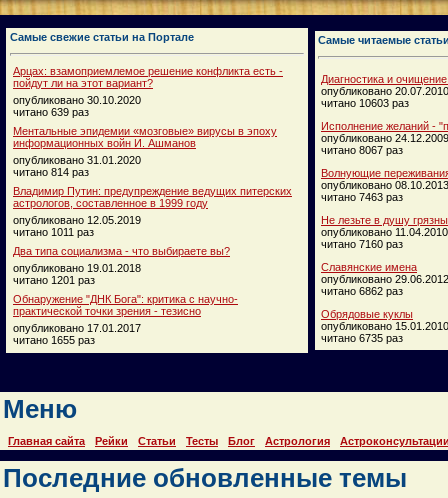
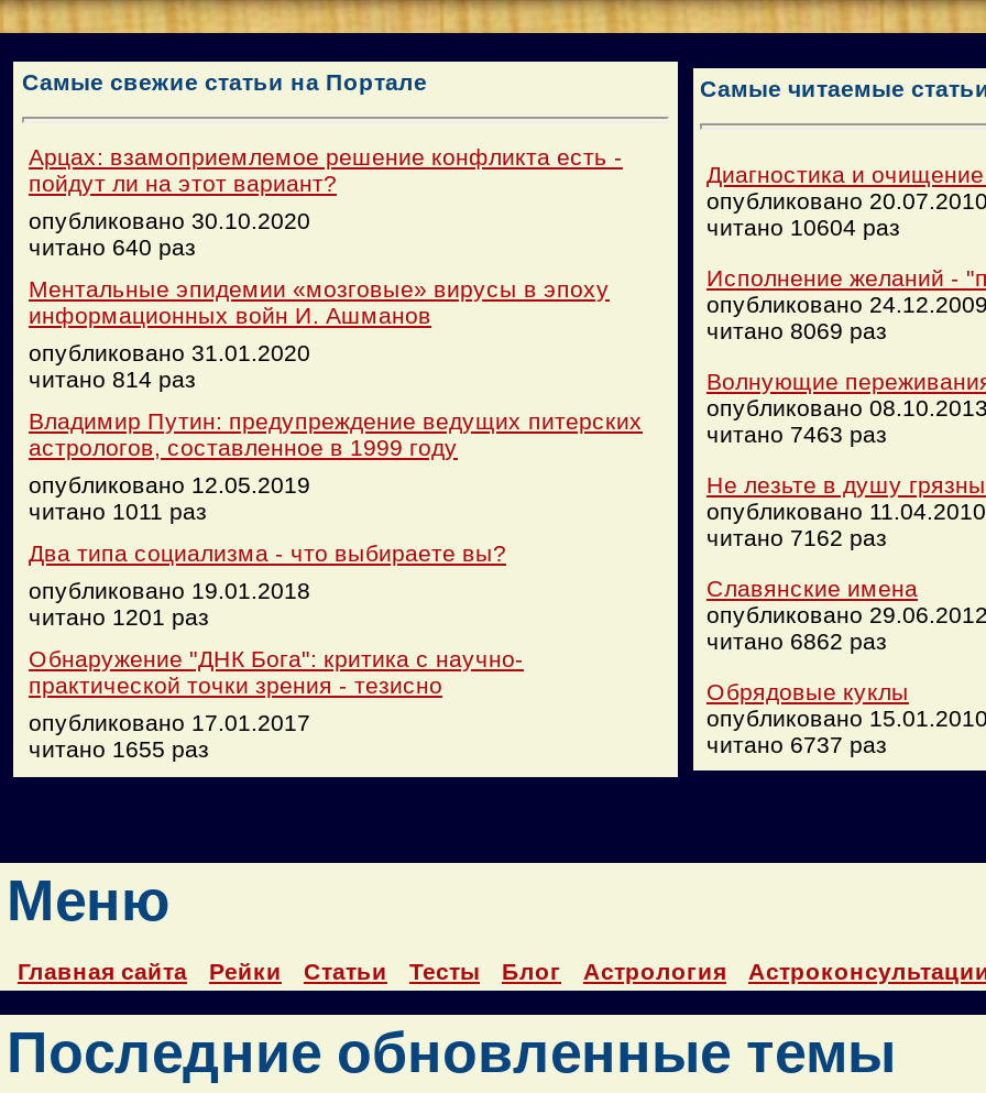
- читано 10603 раз
+ читано 10604 раз

- читано 639 раз
+ читано 640 раз

- читано 8067 раз
+ читано 8069 раз

- читано 7160 раз
+ читано 7162 раз

- читано 6735 раз
+ читано 6737 раз
